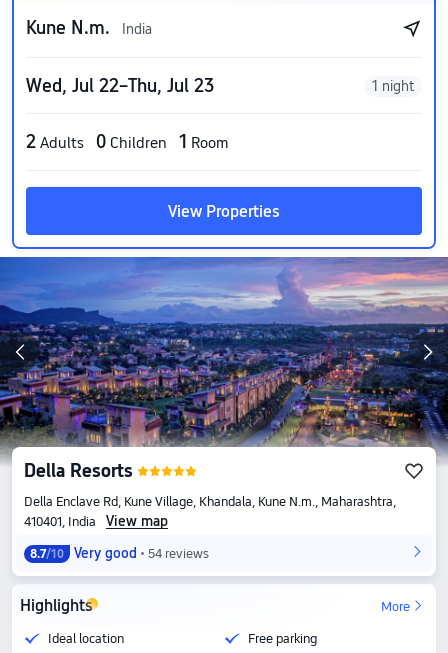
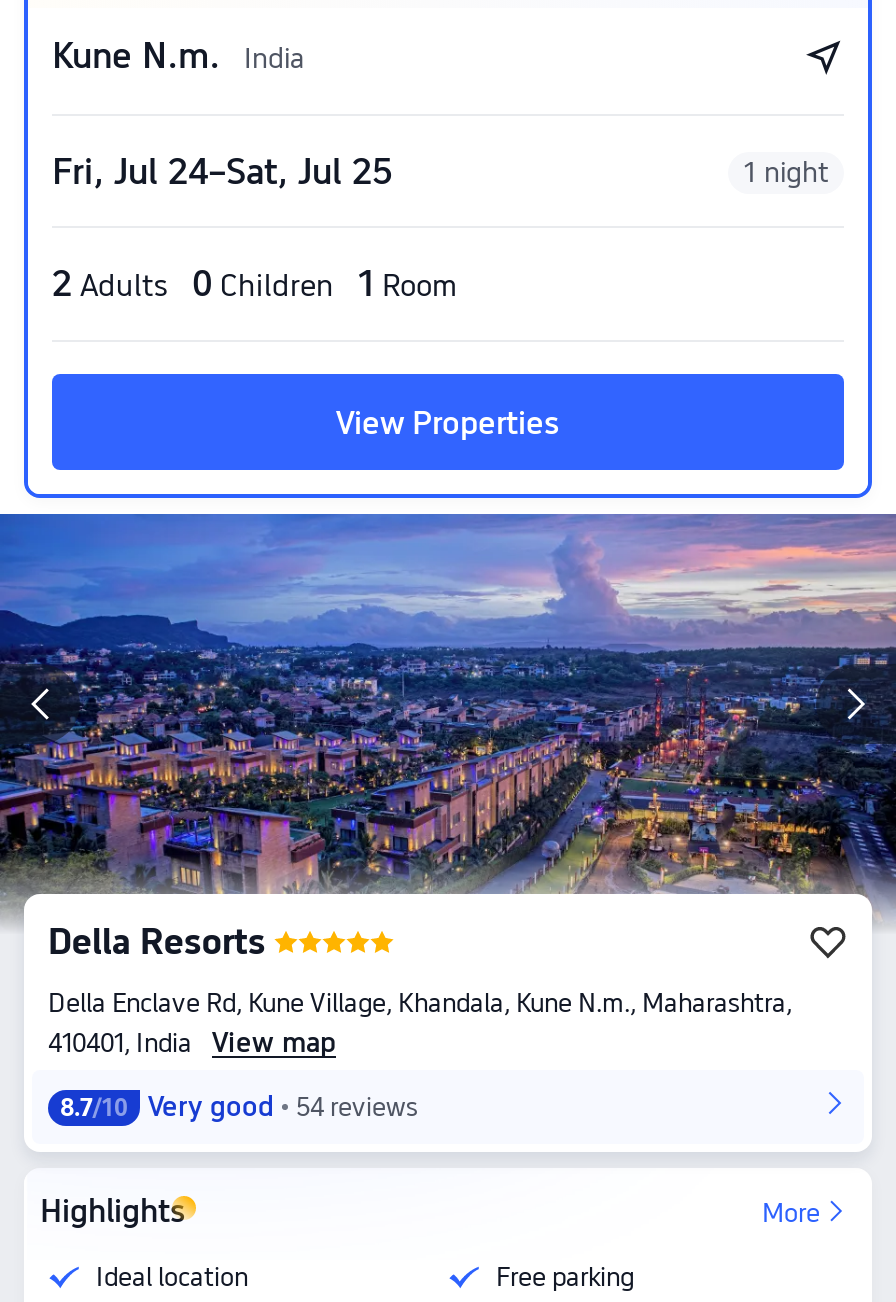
- Wed, Jul 22–Thu, Jul 23
+ Fri, Jul 24–Sat, Jul 25
